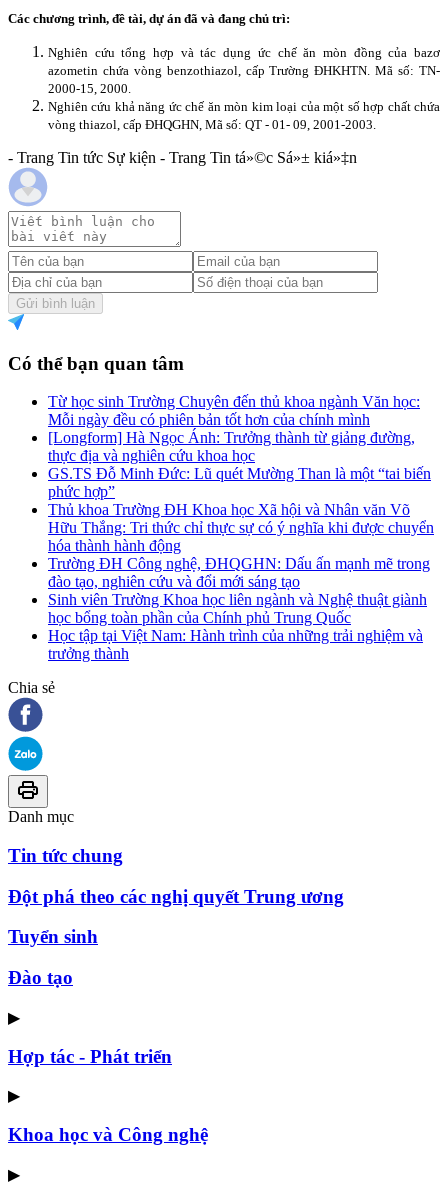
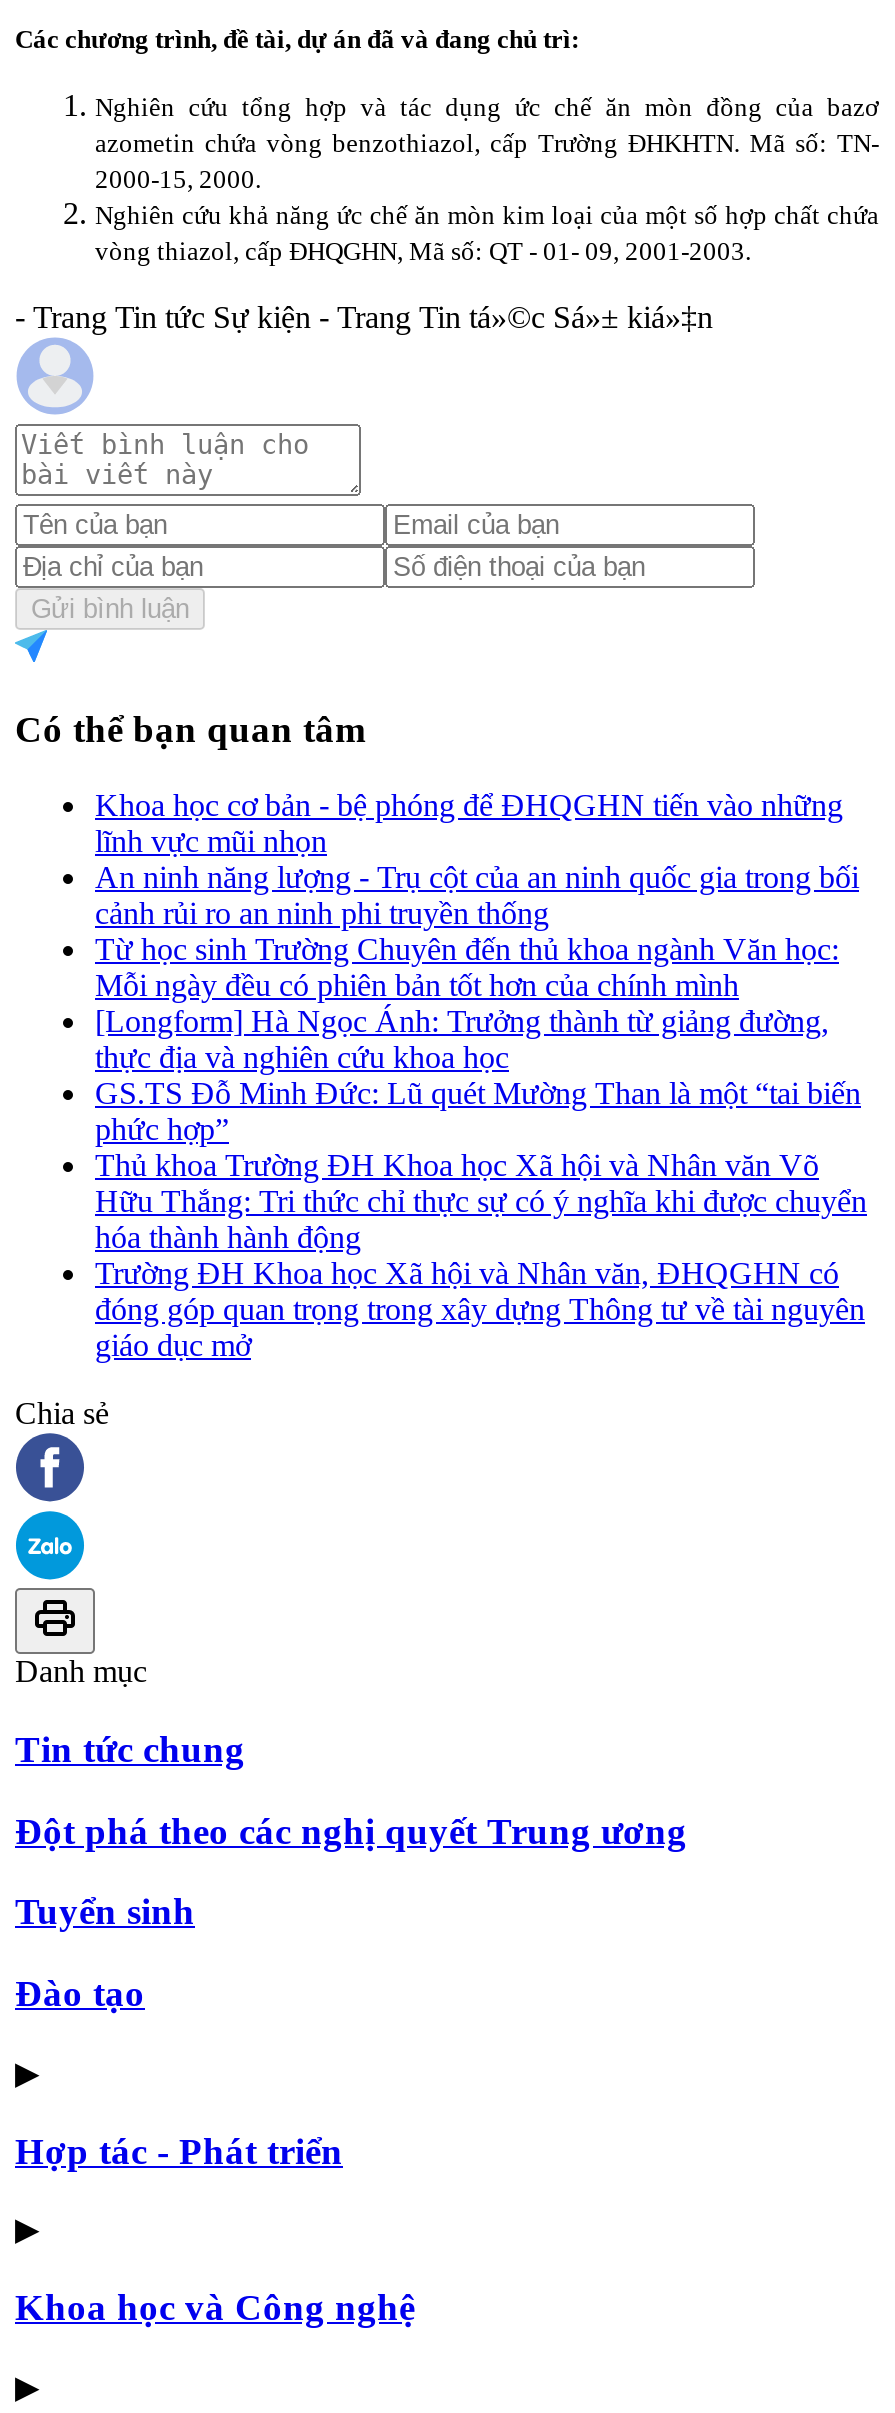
+ Khoa học cơ bản - bệ phóng để ĐHQGHN tiến vào những
+ lĩnh vực mũi nhọn
+ An ninh năng lượng - Trụ cột của an ninh quốc gia trong bối
+ cảnh rủi ro an ninh phi truyền thống

moved down: Từ học sinh Trường Chuyên đến thủ khoa ngành Văn học: | Mỗi ngày đều có phiên bản tốt hơn của chính mình | [Longform] Hà Ngọc Ánh: Trưởng thành từ giảng đường, | ... | Hữu Thắng: Tri thức chỉ thực sự có ý nghĩa khi được chuyển | hóa thành hành động

- Trường ĐH Công nghệ, ĐHQGHN: Dấu ấn mạnh mẽ trong
- đào tạo, nghiên cứu và đổi mới sáng tạo
- Sinh viên Trường Khoa học liên ngành và Nghệ thuật giành
- học bổng toàn phần của Chính phủ Trung Quốc
- Học tập tại Việt Nam: Hành trình của những trải nghiệm và
- trưởng thành
+ Trường ĐH Khoa học Xã hội và Nhân văn, ĐHQGHN có
+ đóng góp quan trọng trong xây dựng Thông tư về tài nguyên
+ giáo dục mở
